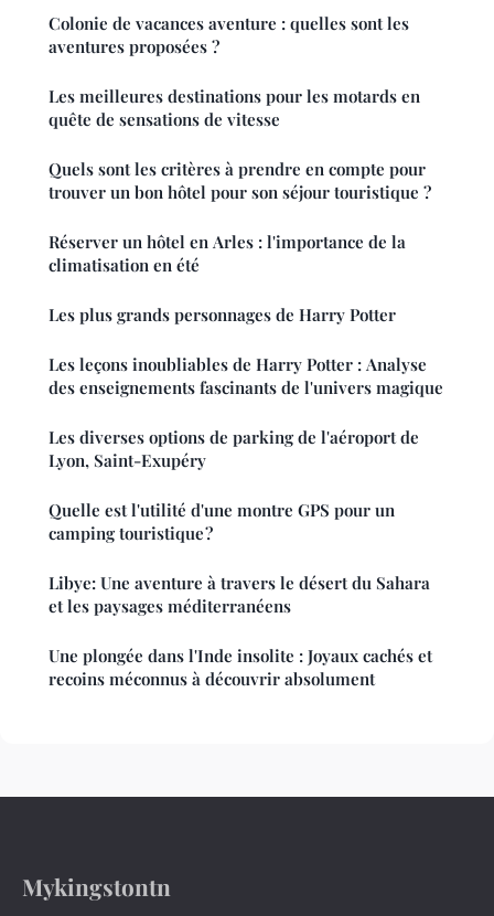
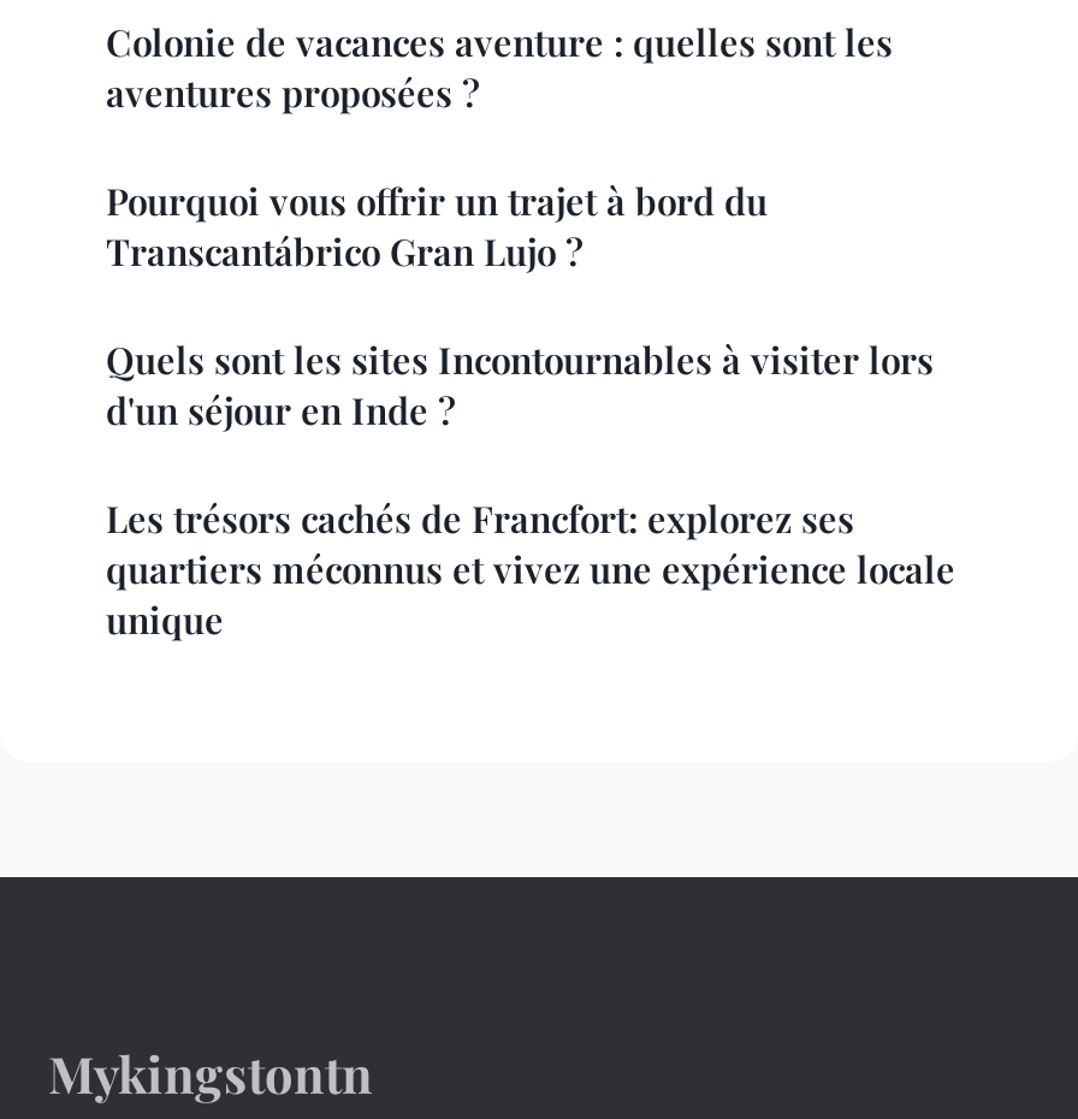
- Les meilleures destinations pour les motards en
- quête de sensations de vitesse
- Quels sont les critères à prendre en compte pour
- trouver un bon hôtel pour son séjour touristique ?
- Réserver un hôtel en Arles : l'importance de la
- climatisation en été
- Les plus grands personnages de Harry Potter
- Les leçons inoubliables de Harry Potter : Analyse
- des enseignements fascinants de l'univers magique
- Les diverses options de parking de l'aéroport de
- Lyon, Saint-Exupéry
- Quelle est l'utilité d'une montre GPS pour un
- camping touristique ?
- Libye: Une aventure à travers le désert du Sahara
- et les paysages méditerranéens
- Une plongée dans l'Inde insolite : Joyaux cachés et
- recoins méconnus à découvrir absolument
+ Pourquoi vous offrir un trajet à bord du
+ Transcantábrico Gran Lujo ?
+ Quels sont les sites Incontournables à visiter lors
+ d'un séjour en Inde ?
+ Les trésors cachés de Francfort: explorez ses
+ quartiers méconnus et vivez une expérience locale
+ unique
